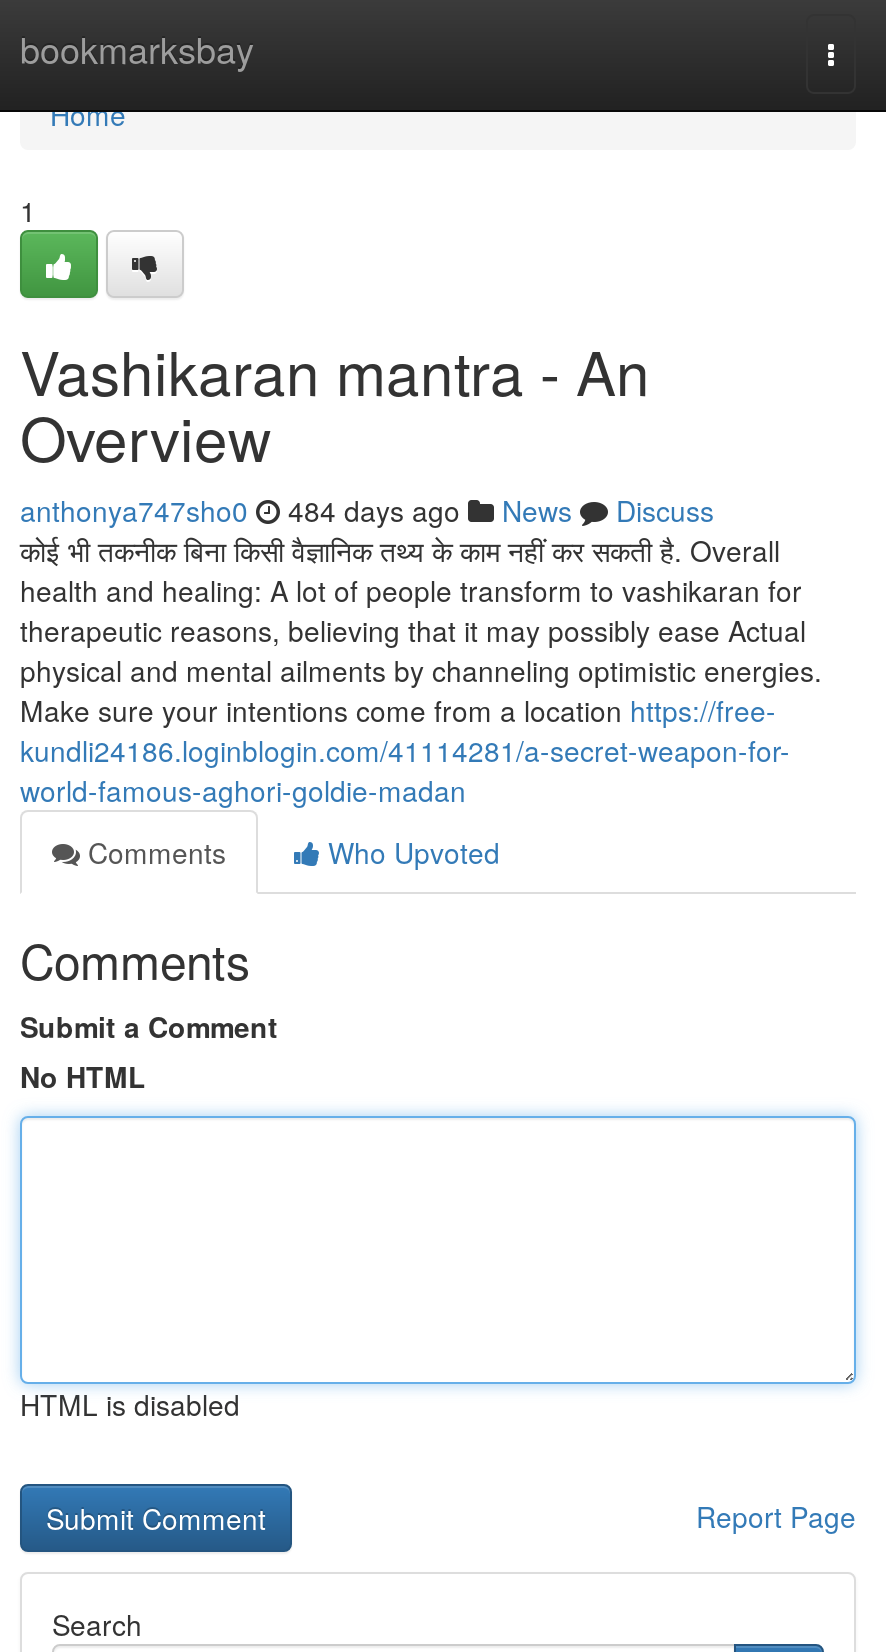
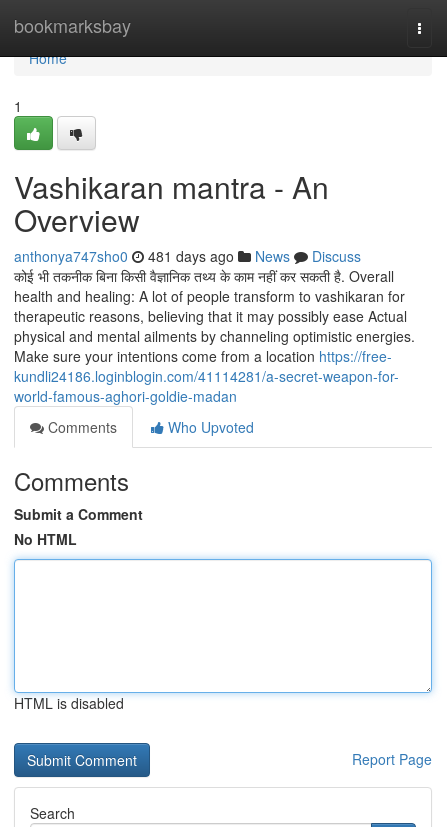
- anthonya747sho0 484 days ago News Discuss
+ anthonya747sho0 481 days ago News Discuss
